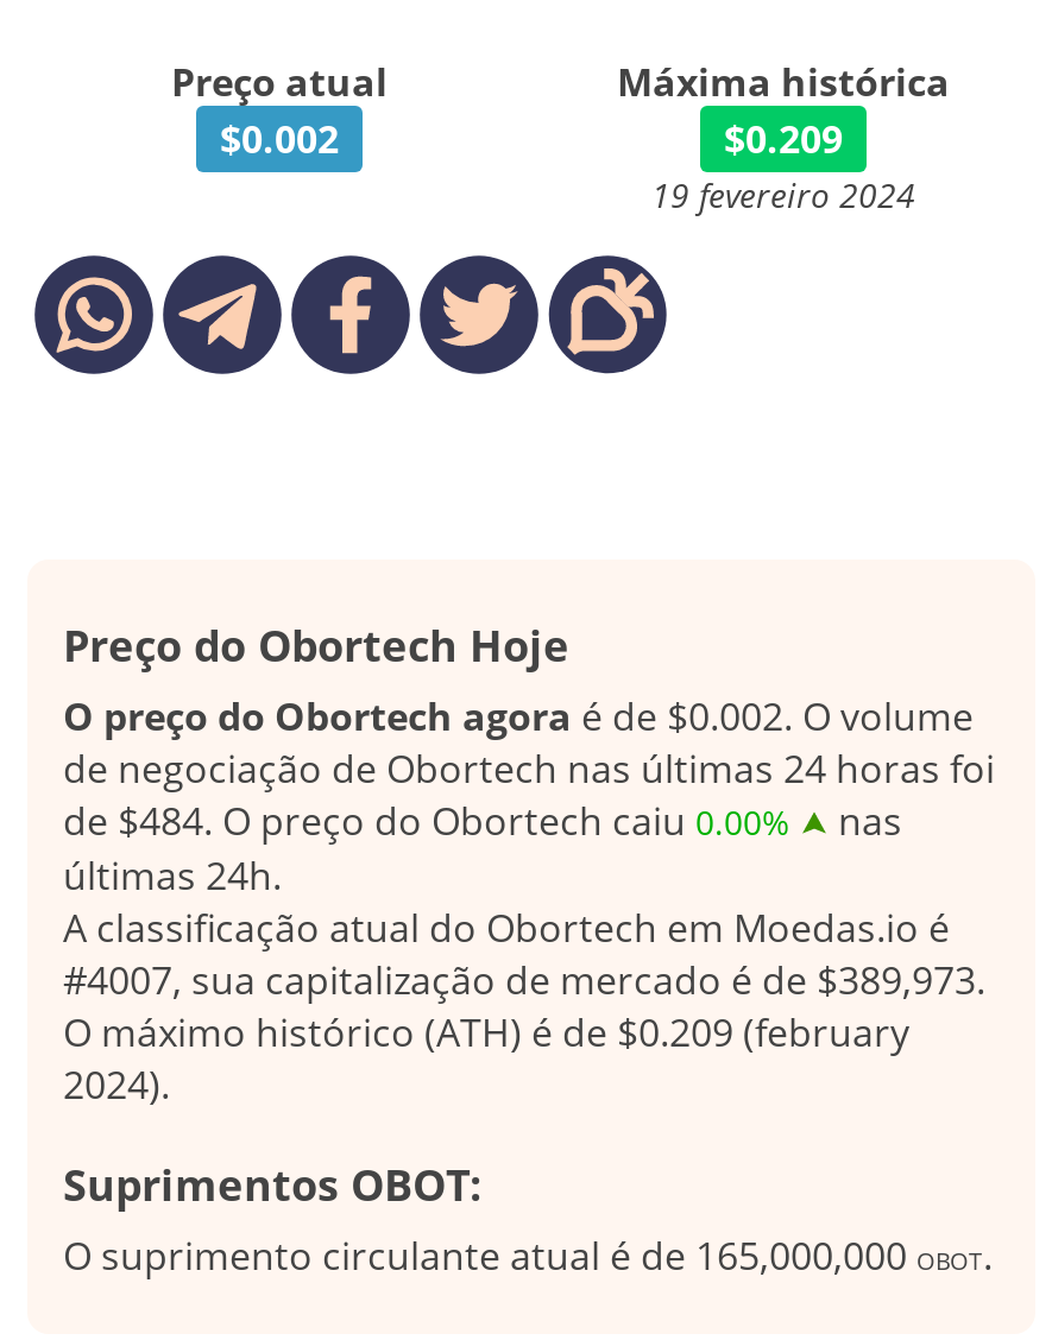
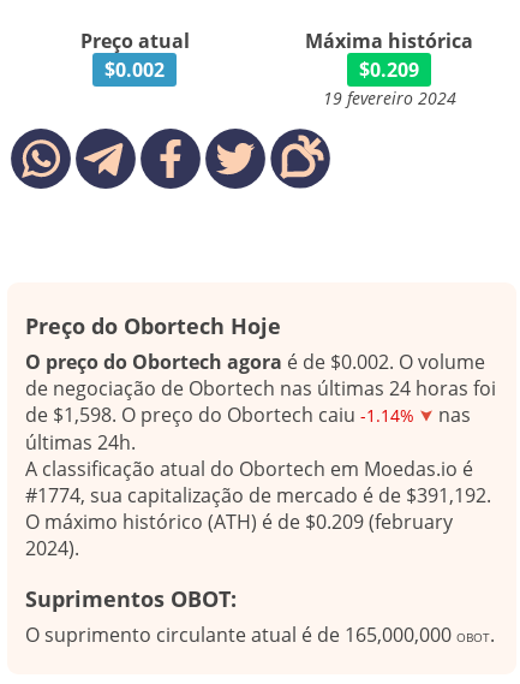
- de $484. O preço do Obortech caiu 0.00% nas
+ de $1,598. O preço do Obortech caiu -1.14% nas

- #4007, sua capitalização de mercado é de $389,973.
+ #1774, sua capitalização de mercado é de $391,192.
